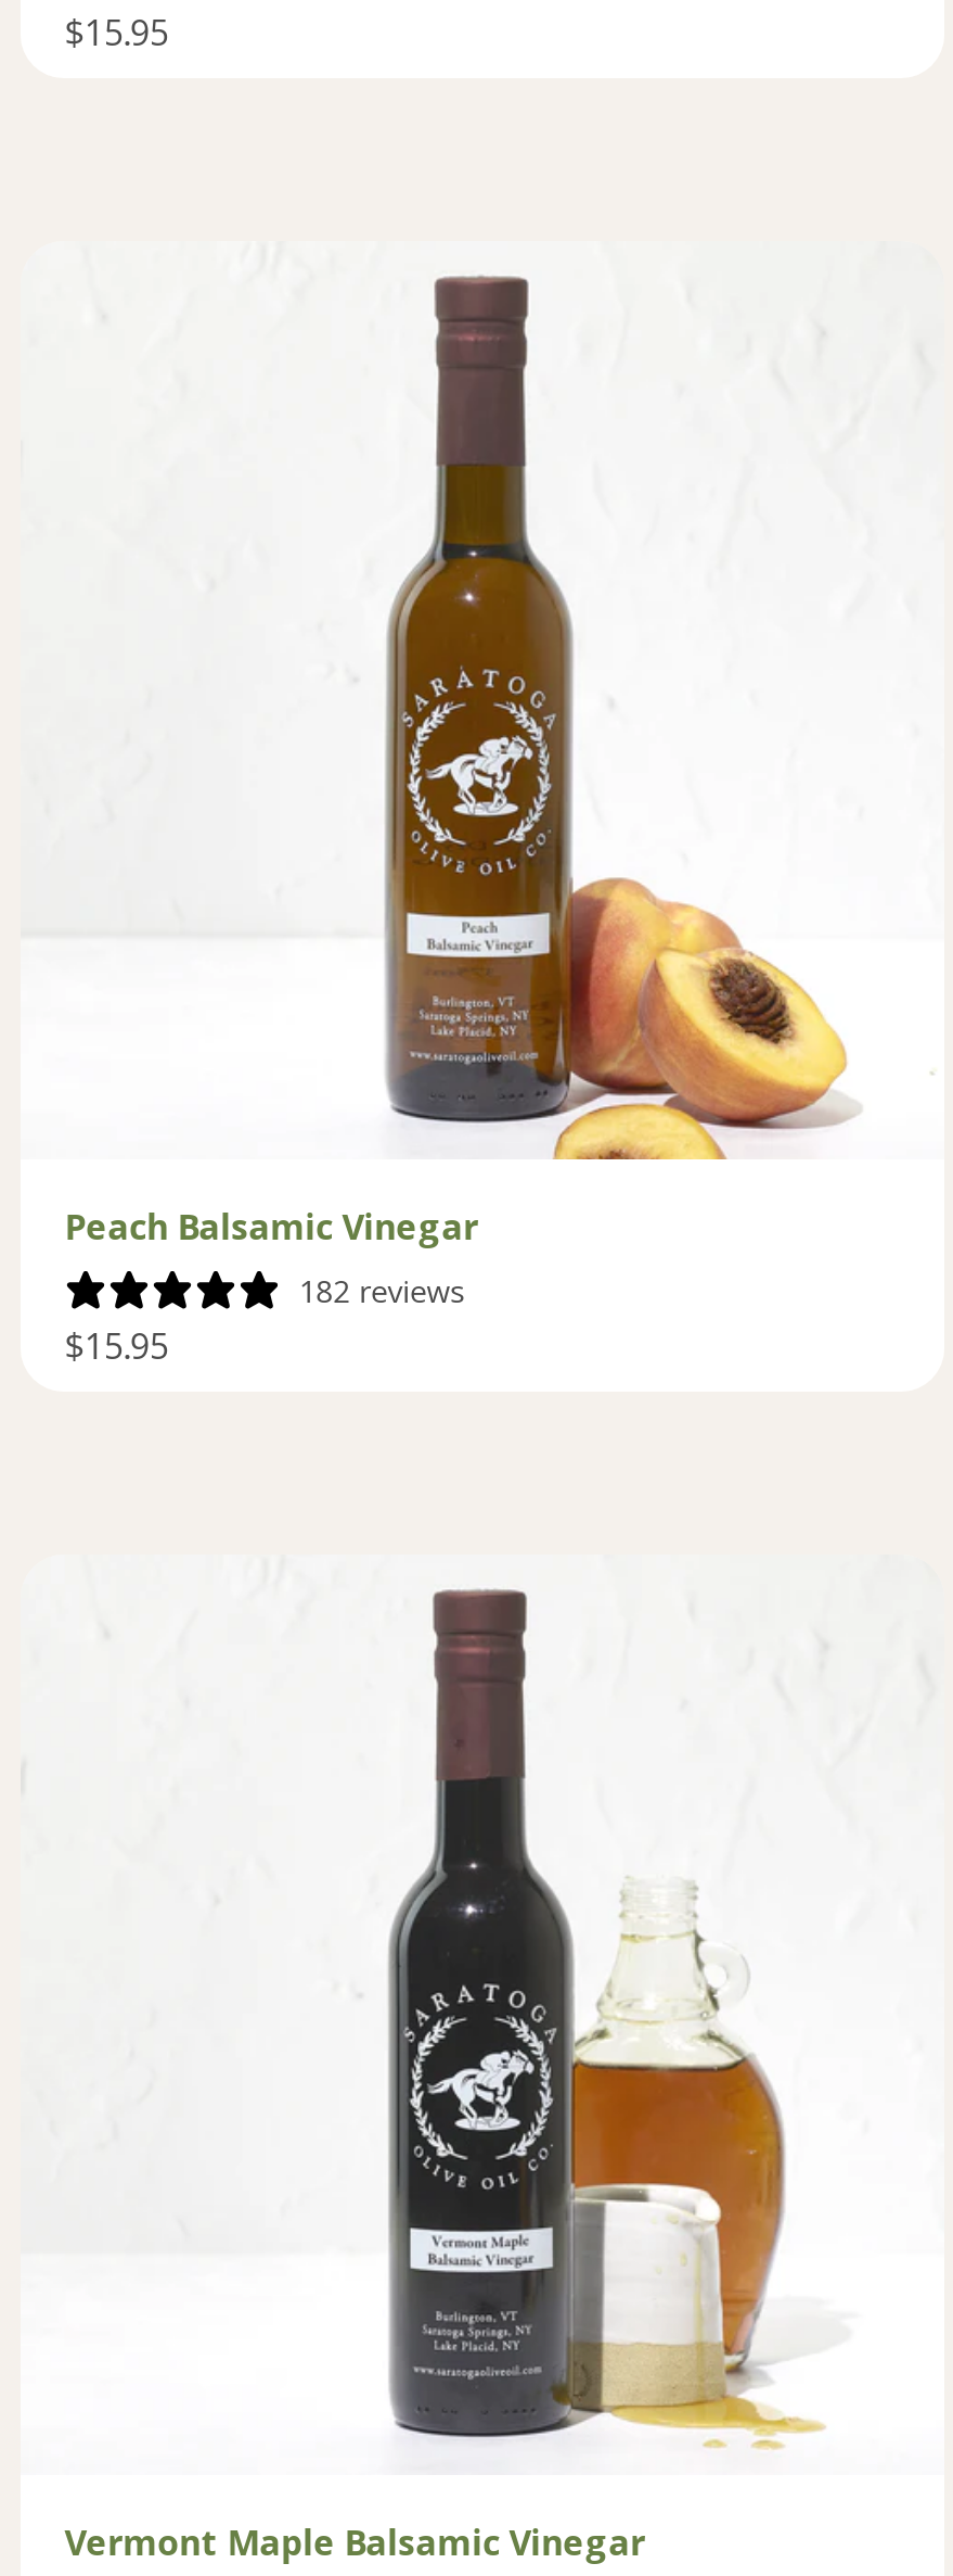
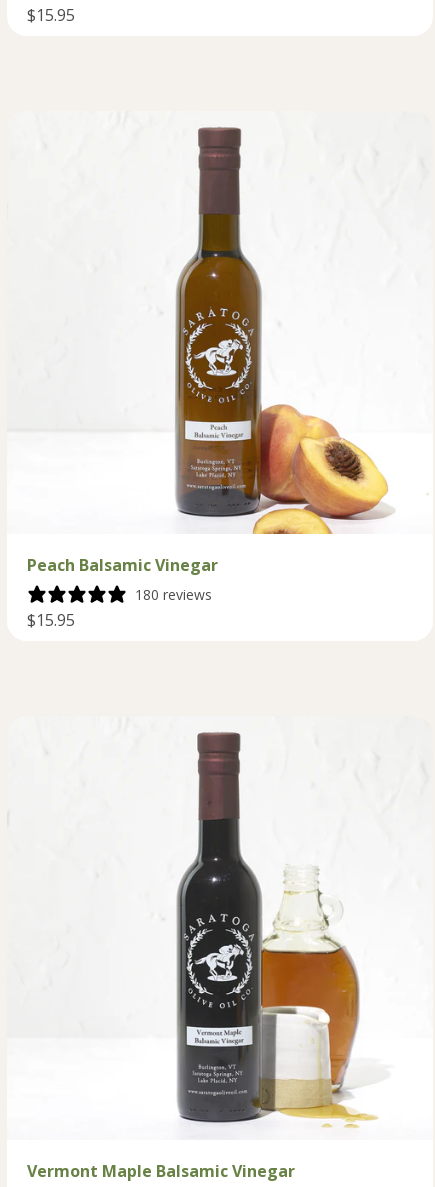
- 182 reviews
+ 180 reviews
